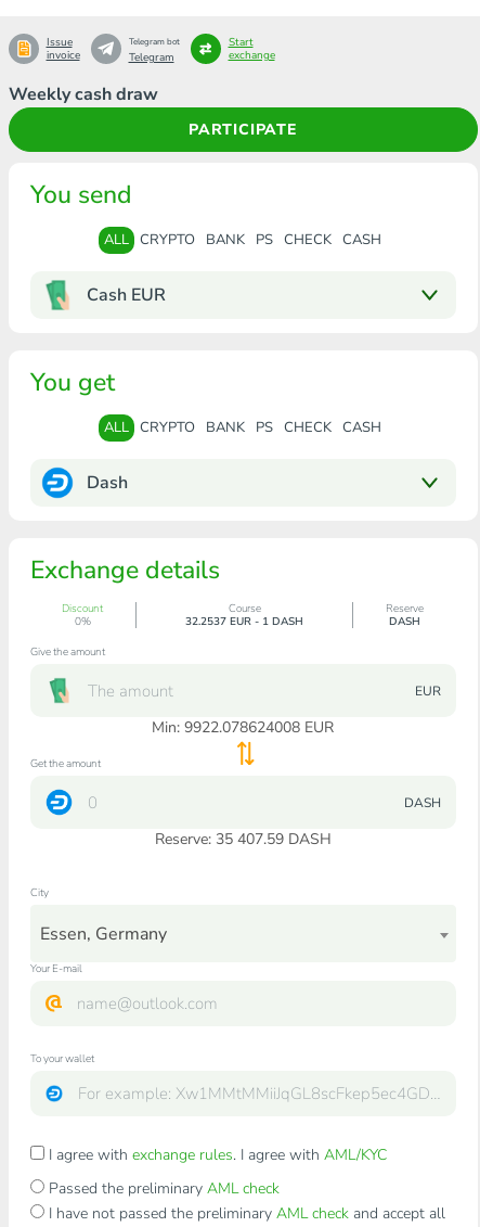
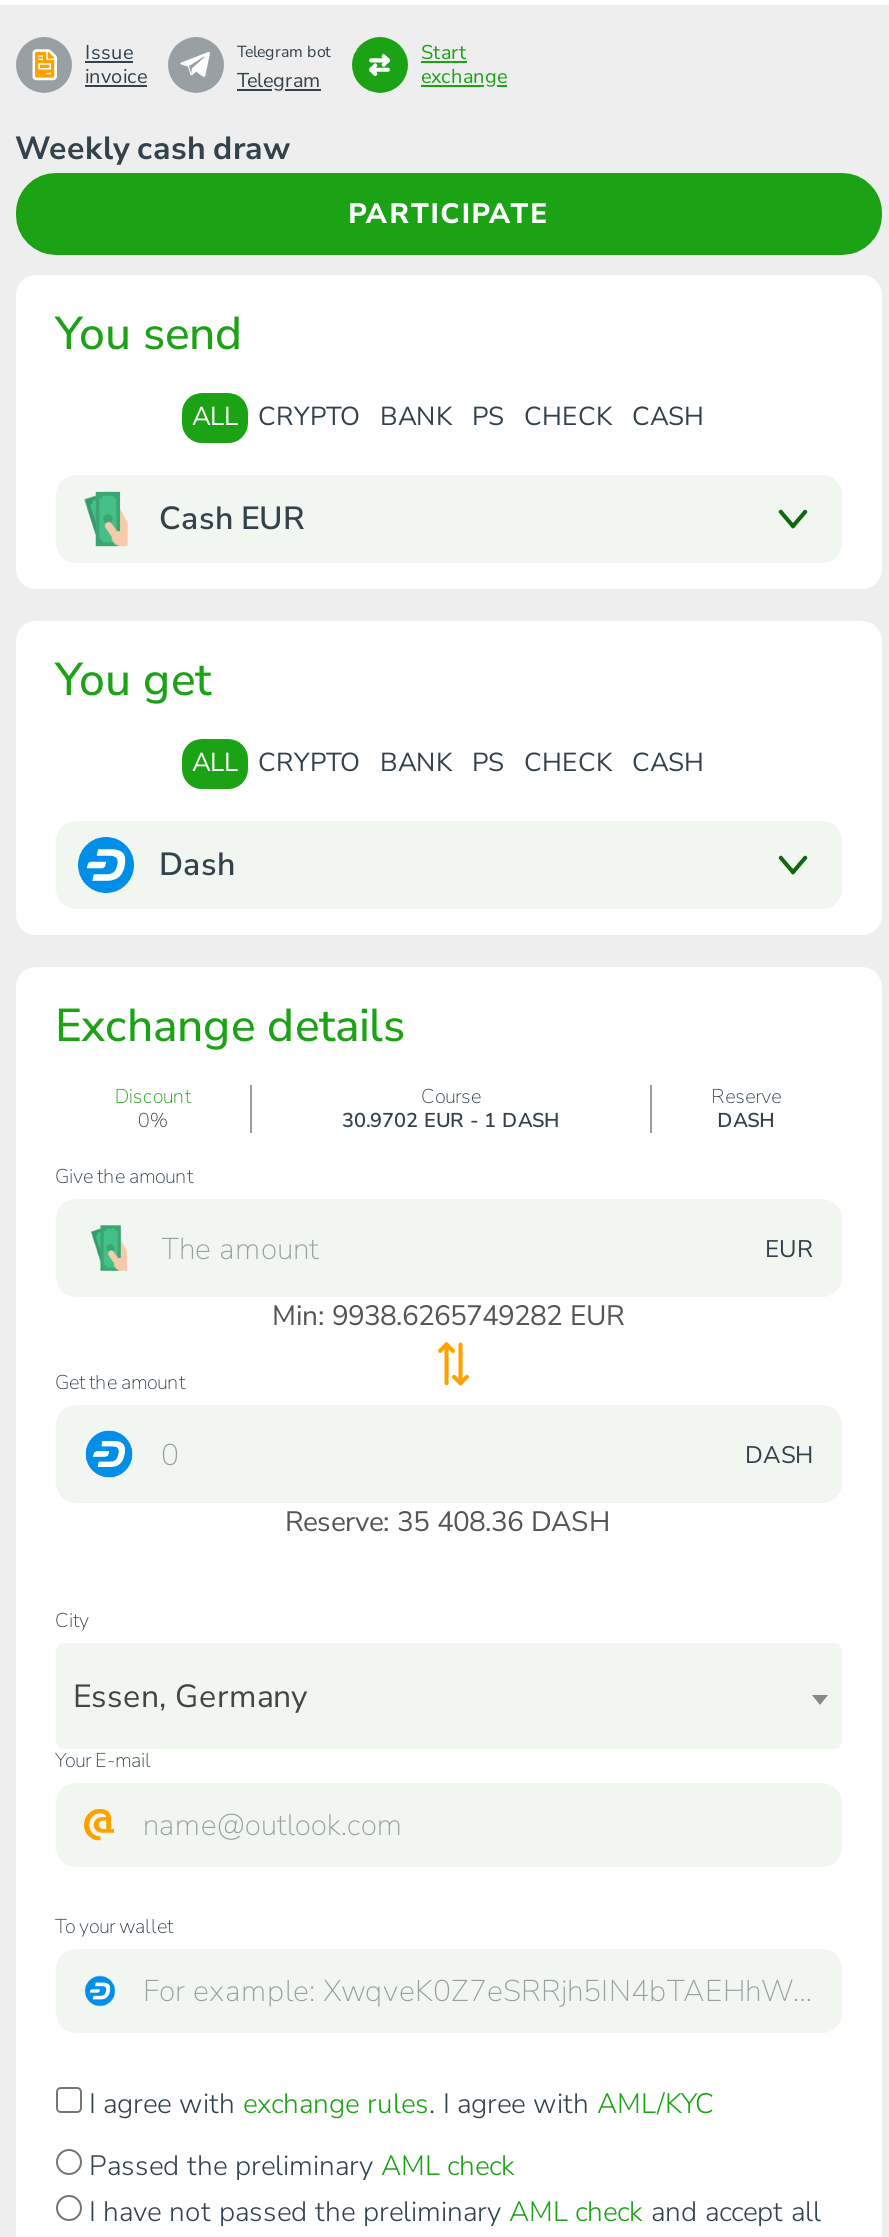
- 32.2537 EUR - 1 DASH
+ 30.9702 EUR - 1 DASH

- Min: 9922.078624008 EUR
+ Min: 9938.6265749282 EUR

- Reserve: 35 407.59 DASH
+ Reserve: 35 408.36 DASH
